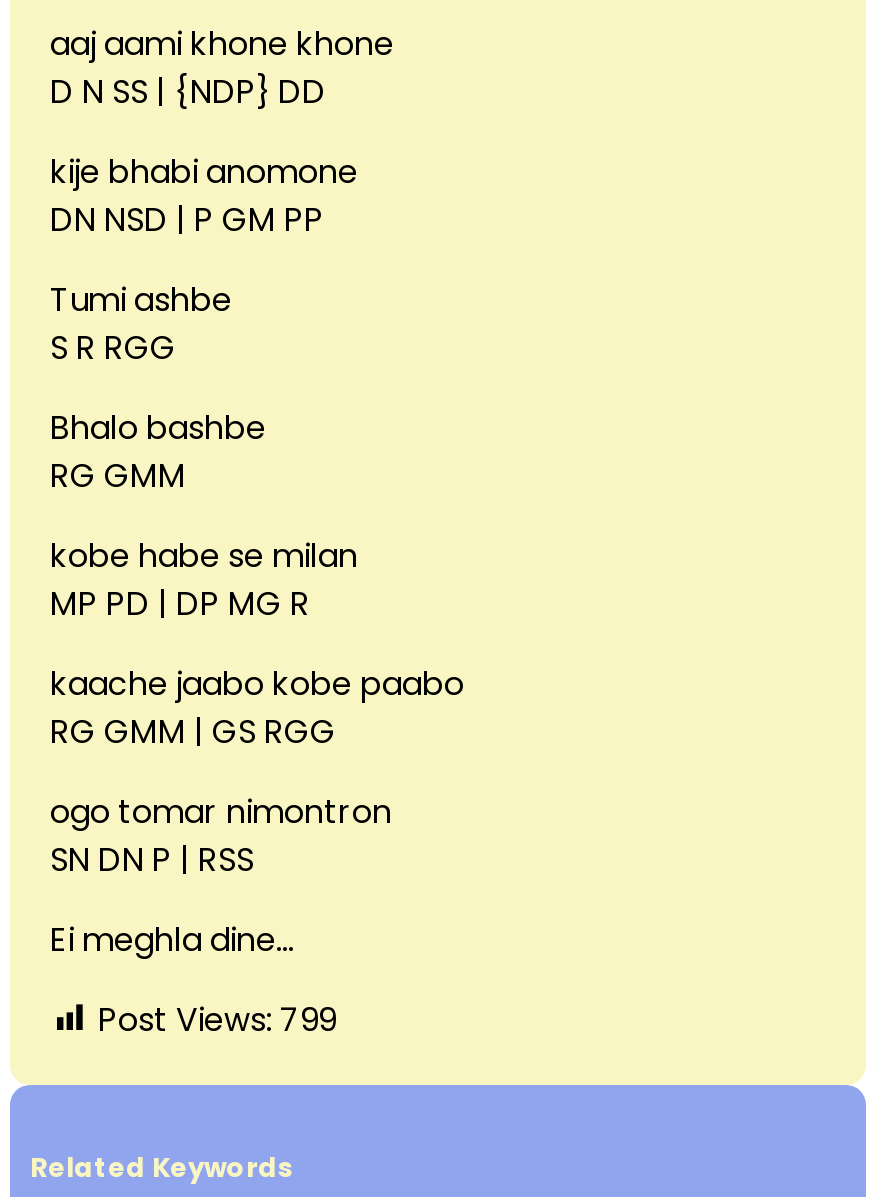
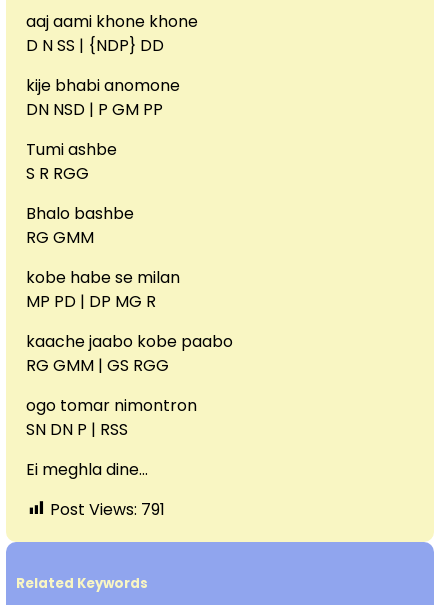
- Post Views: 799
+ Post Views: 791
